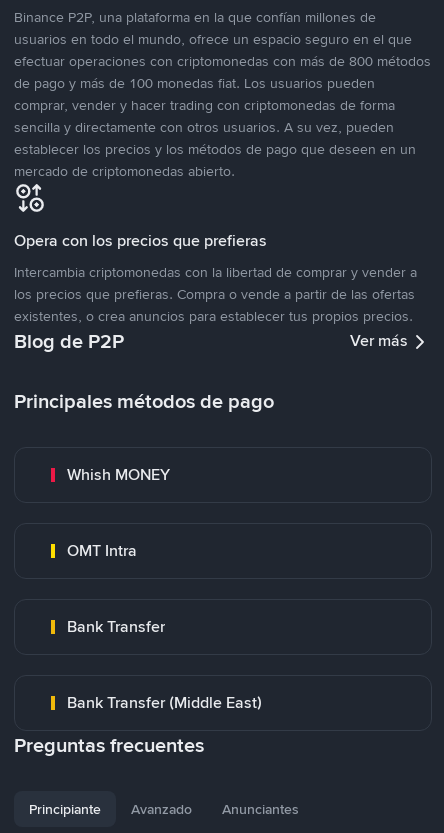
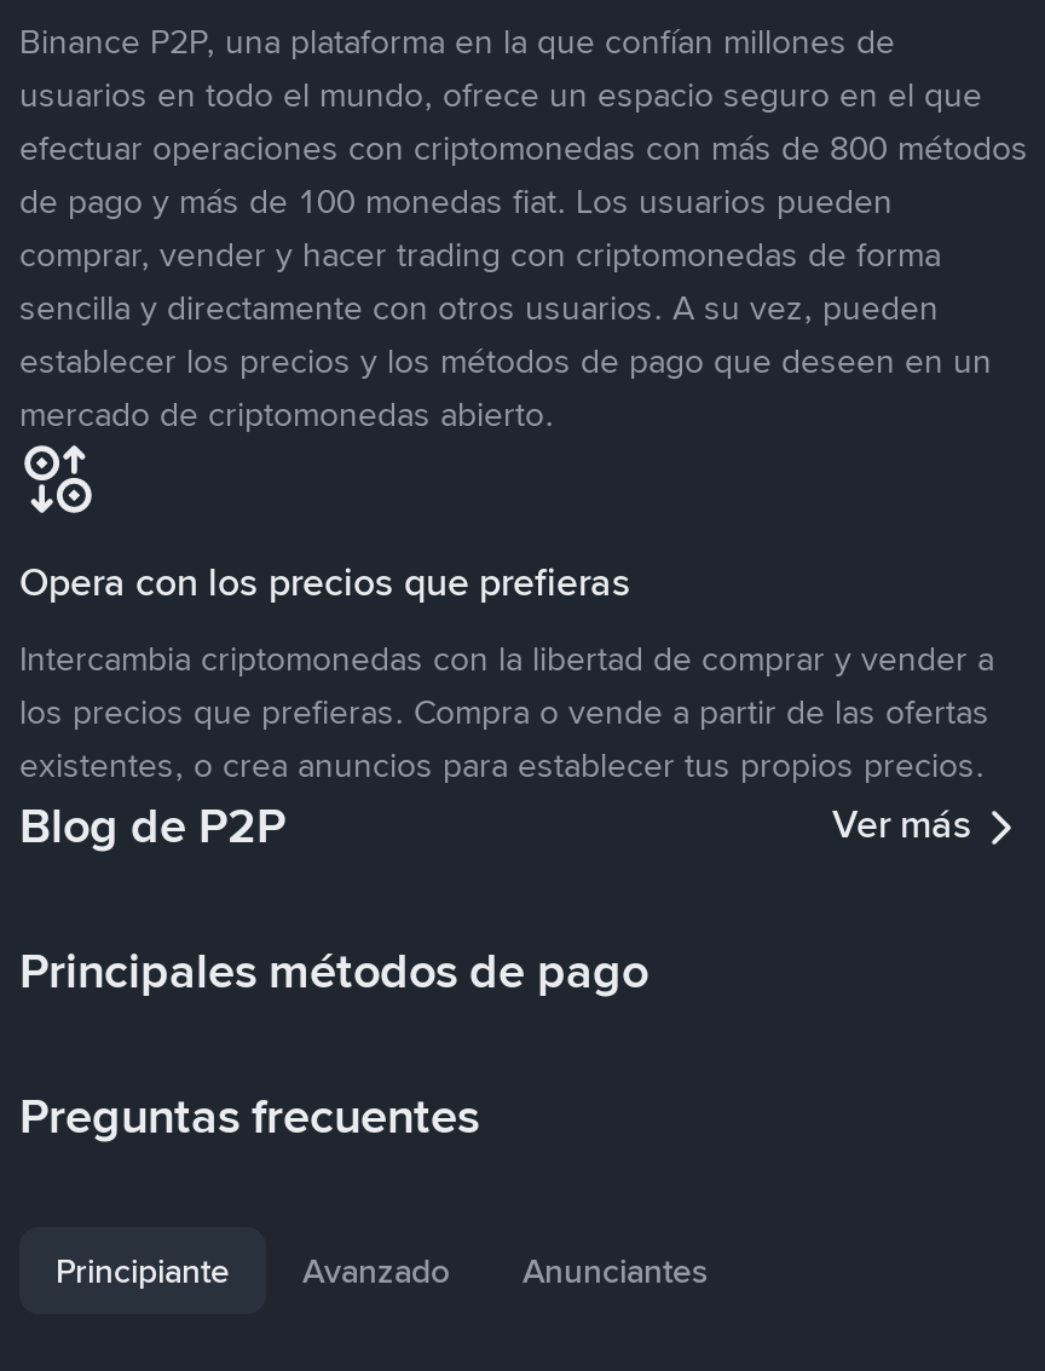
- Whish MONEY

- OMT Intra

- Bank Transfer

- Bank Transfer (Middle East)
